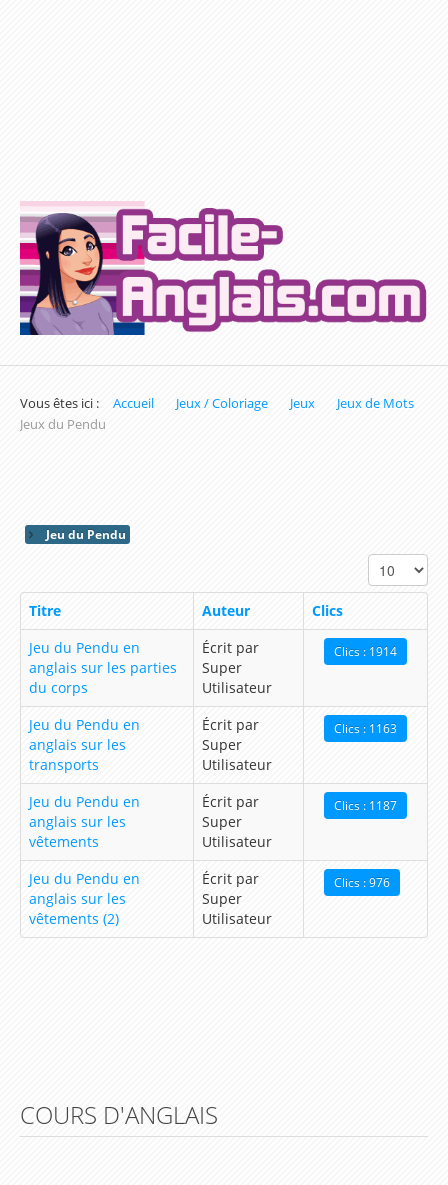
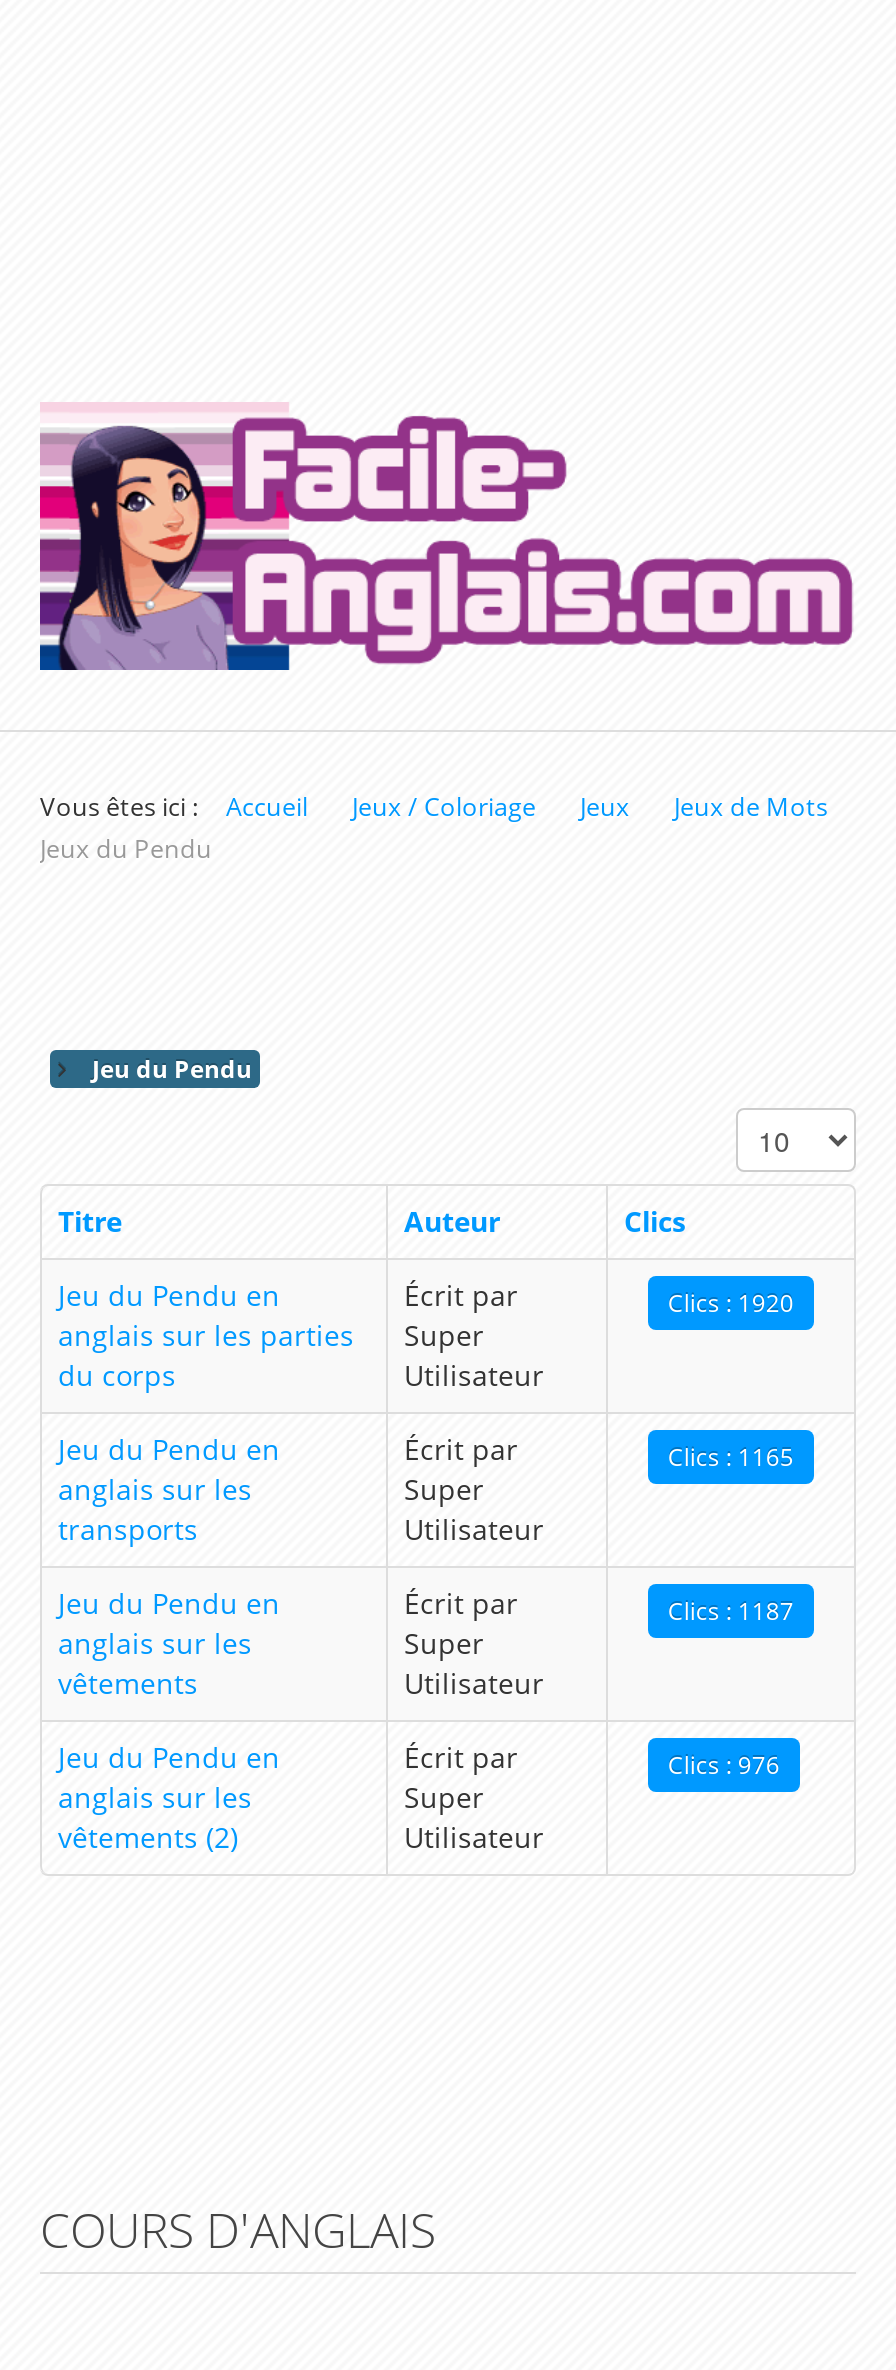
- Clics : 1914
+ Clics : 1920

- Clics : 1163
+ Clics : 1165
